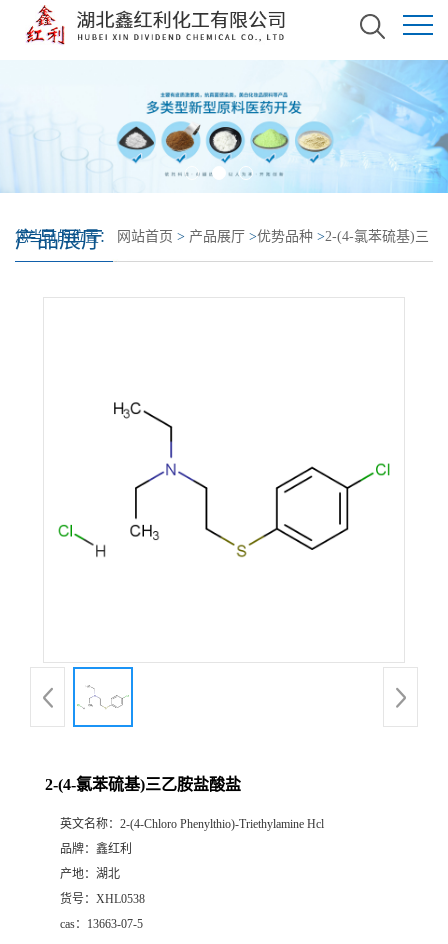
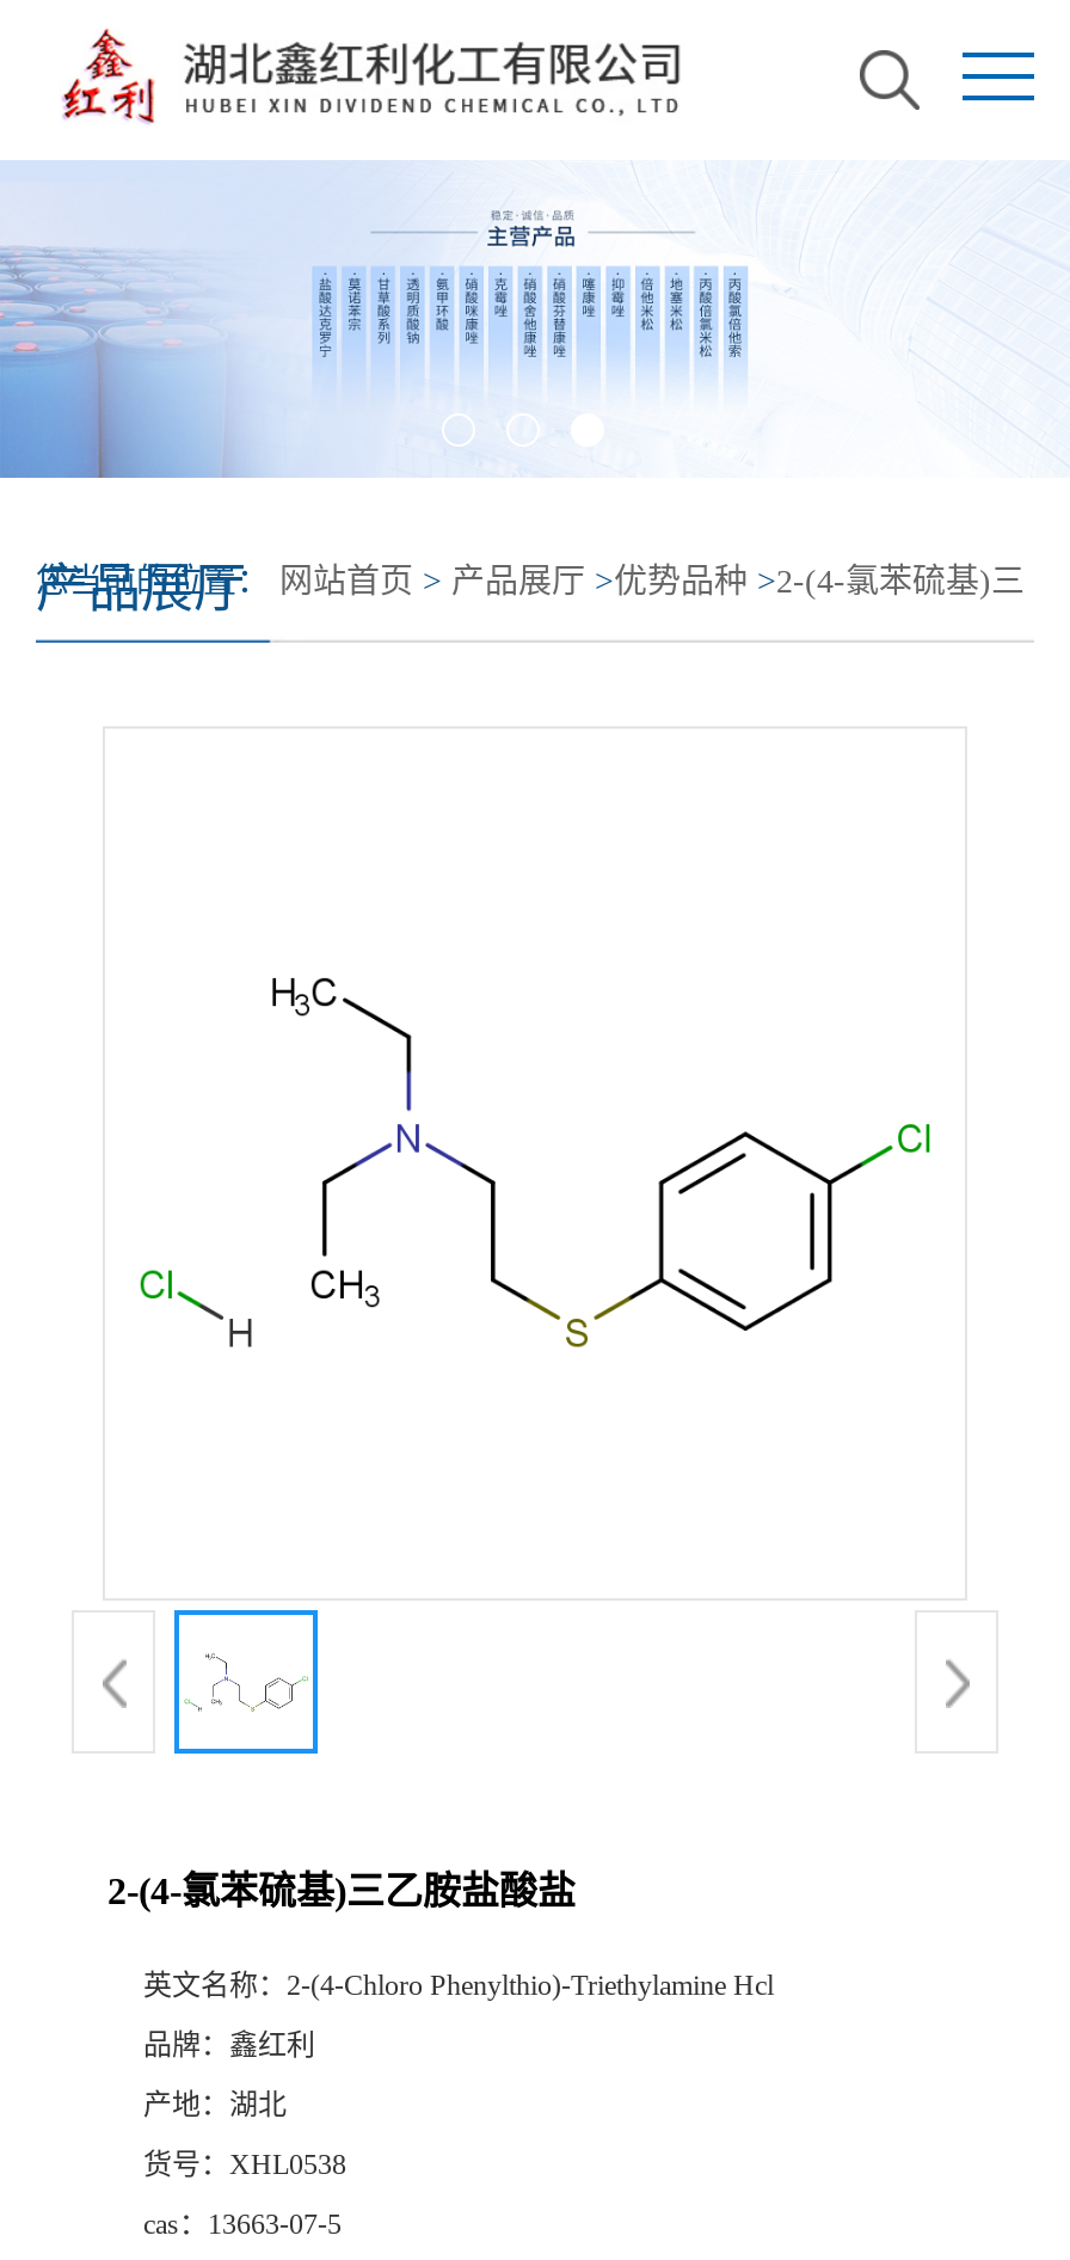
- [image]
+ [image]
